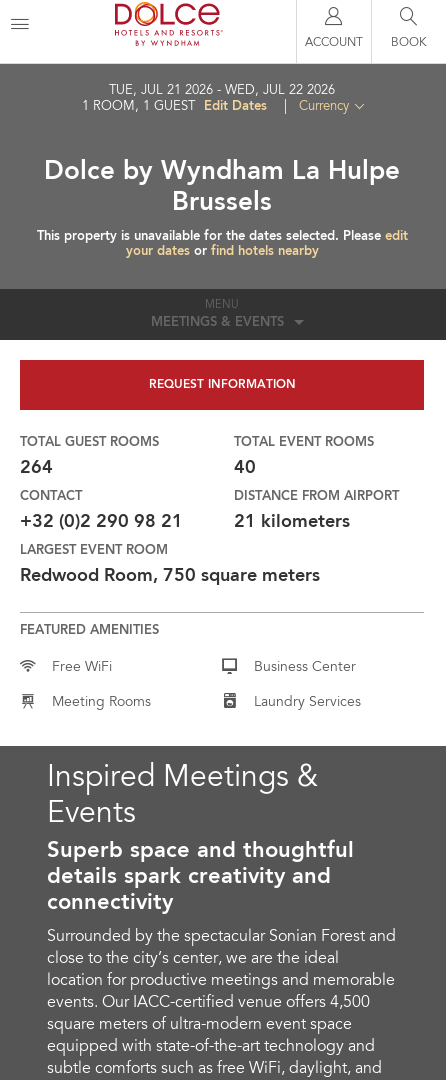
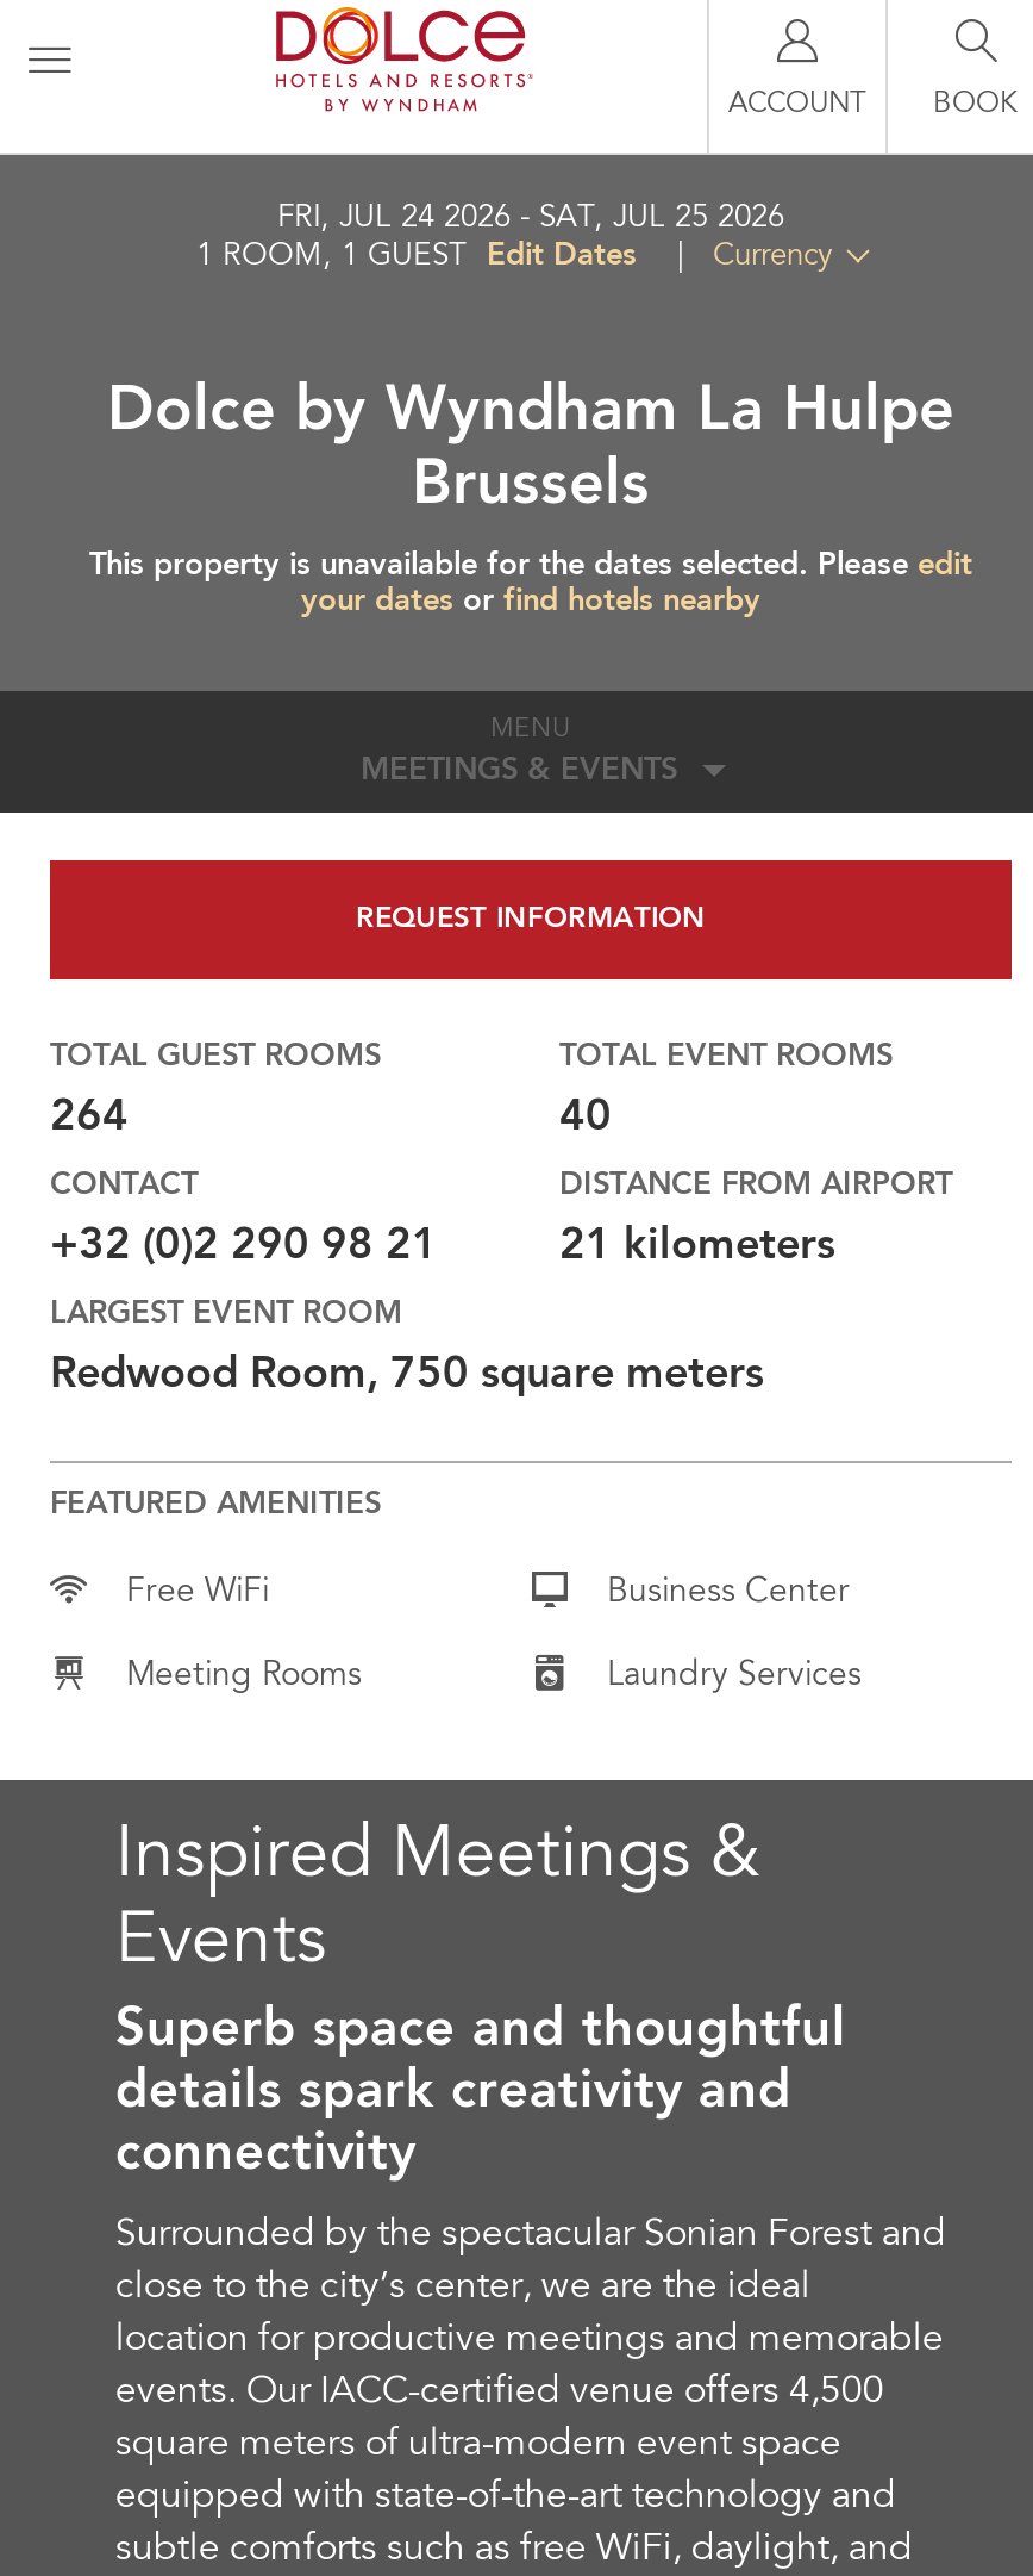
- TUE, JUL 21 2026
+ FRI, JUL 24 2026

- WED, JUL 22 2026
+ SAT, JUL 25 2026
